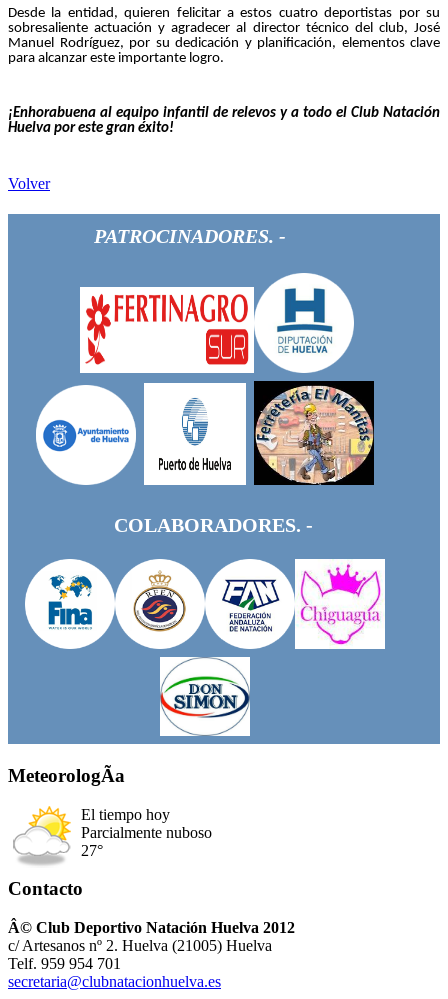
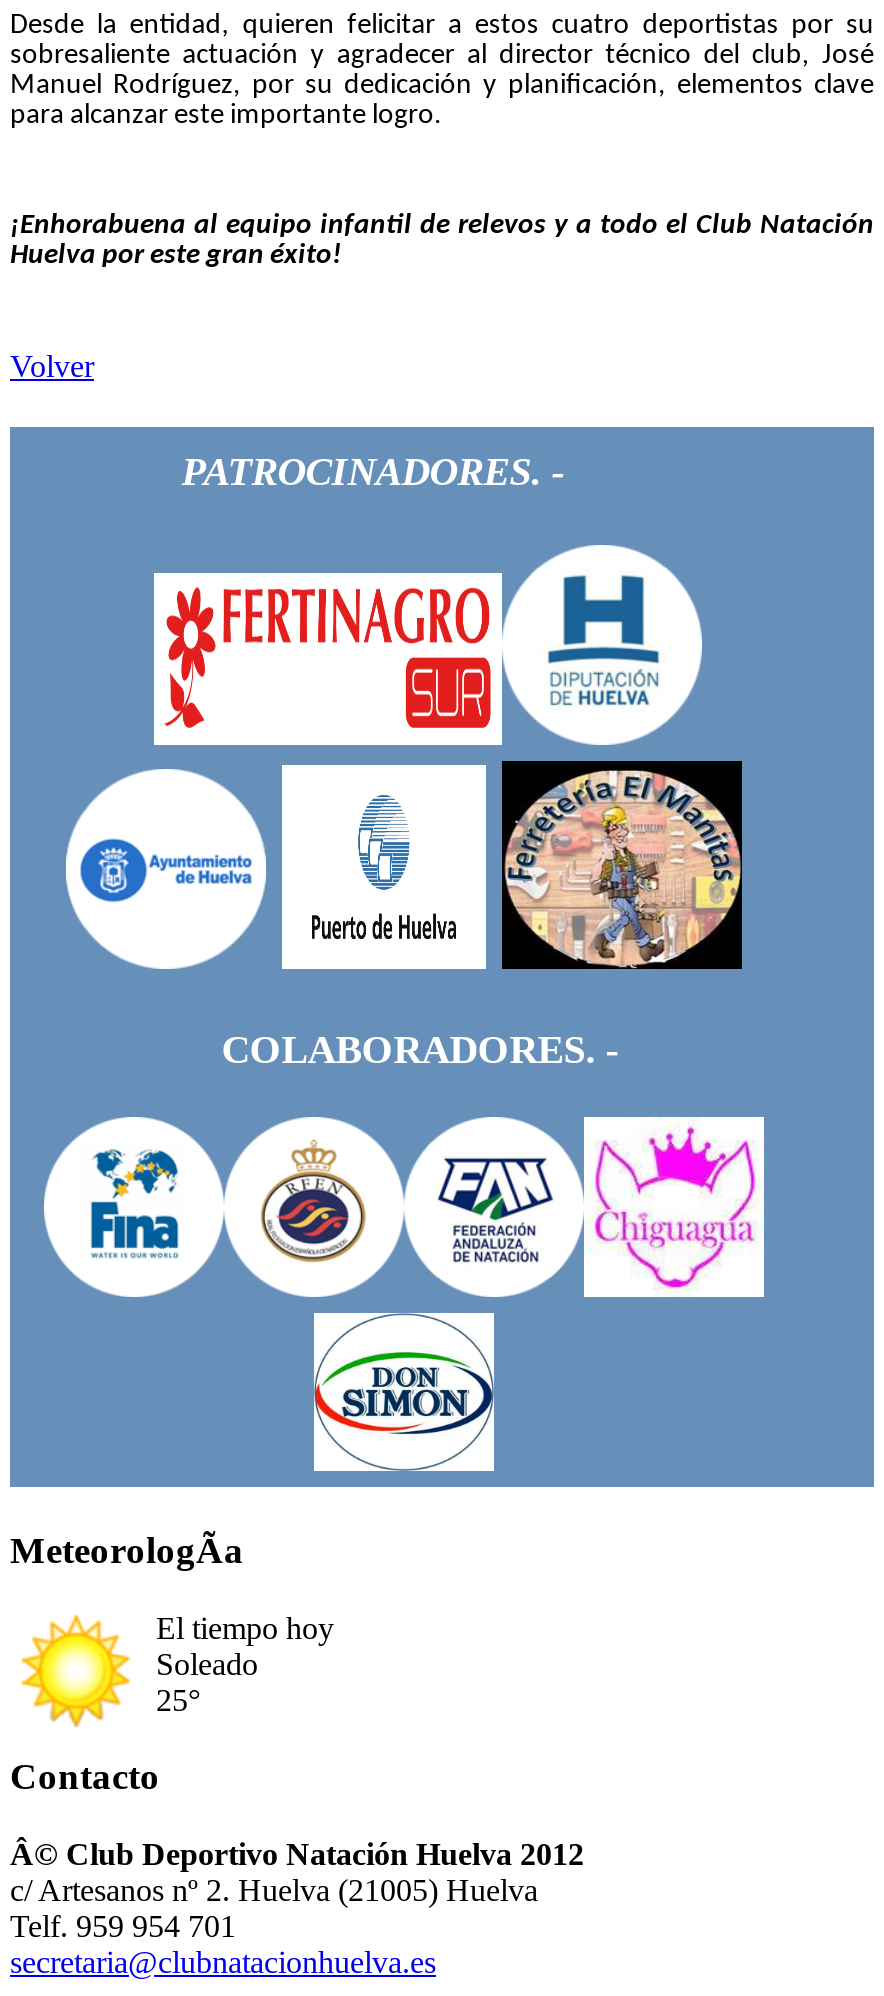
- [image]
- Parcialmente nuboso
- 27°
+ [image]
+ Soleado
+ 25°
